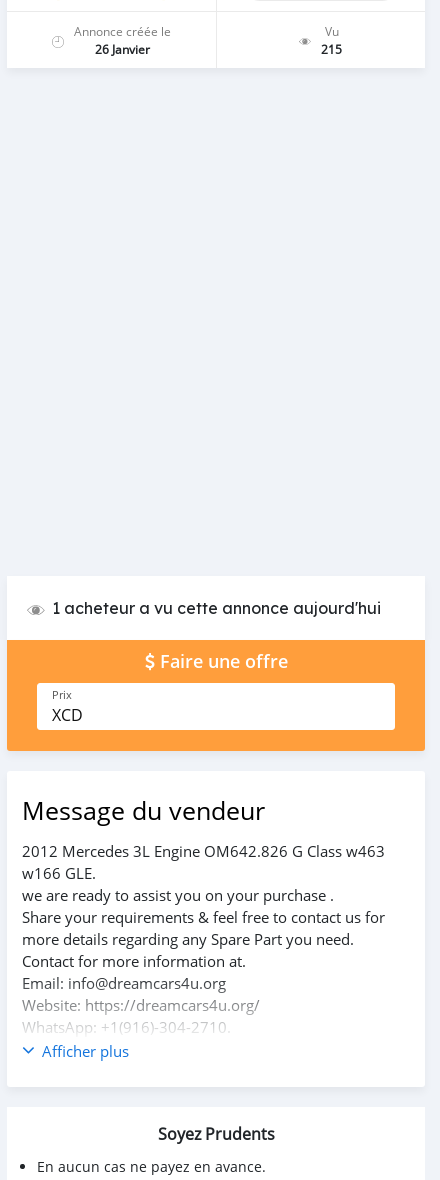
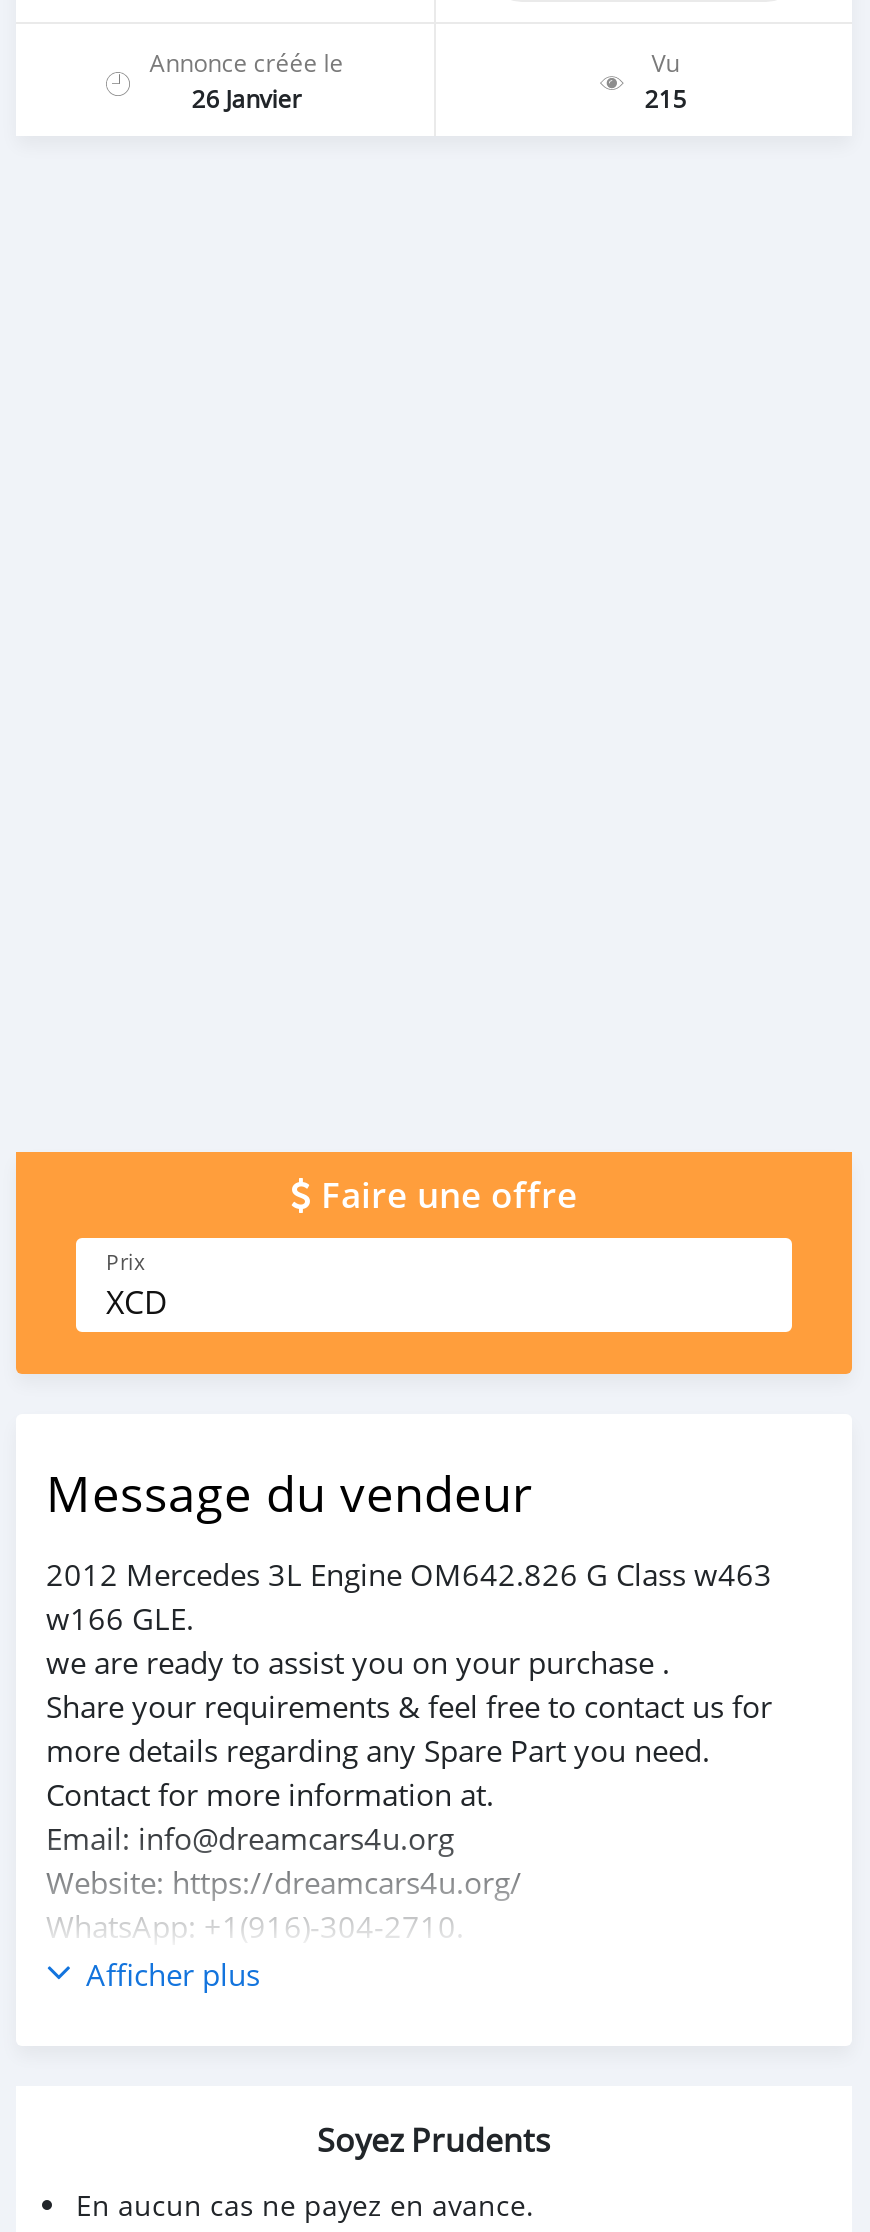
- 1 acheteur a vu cette annonce aujourd'hui
